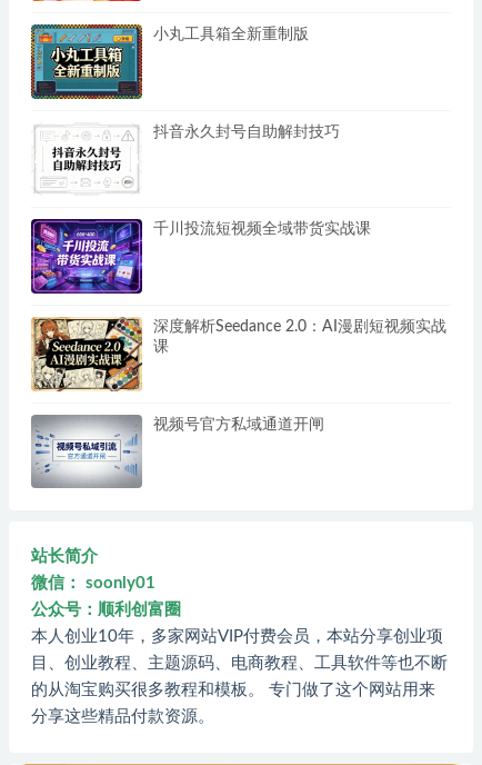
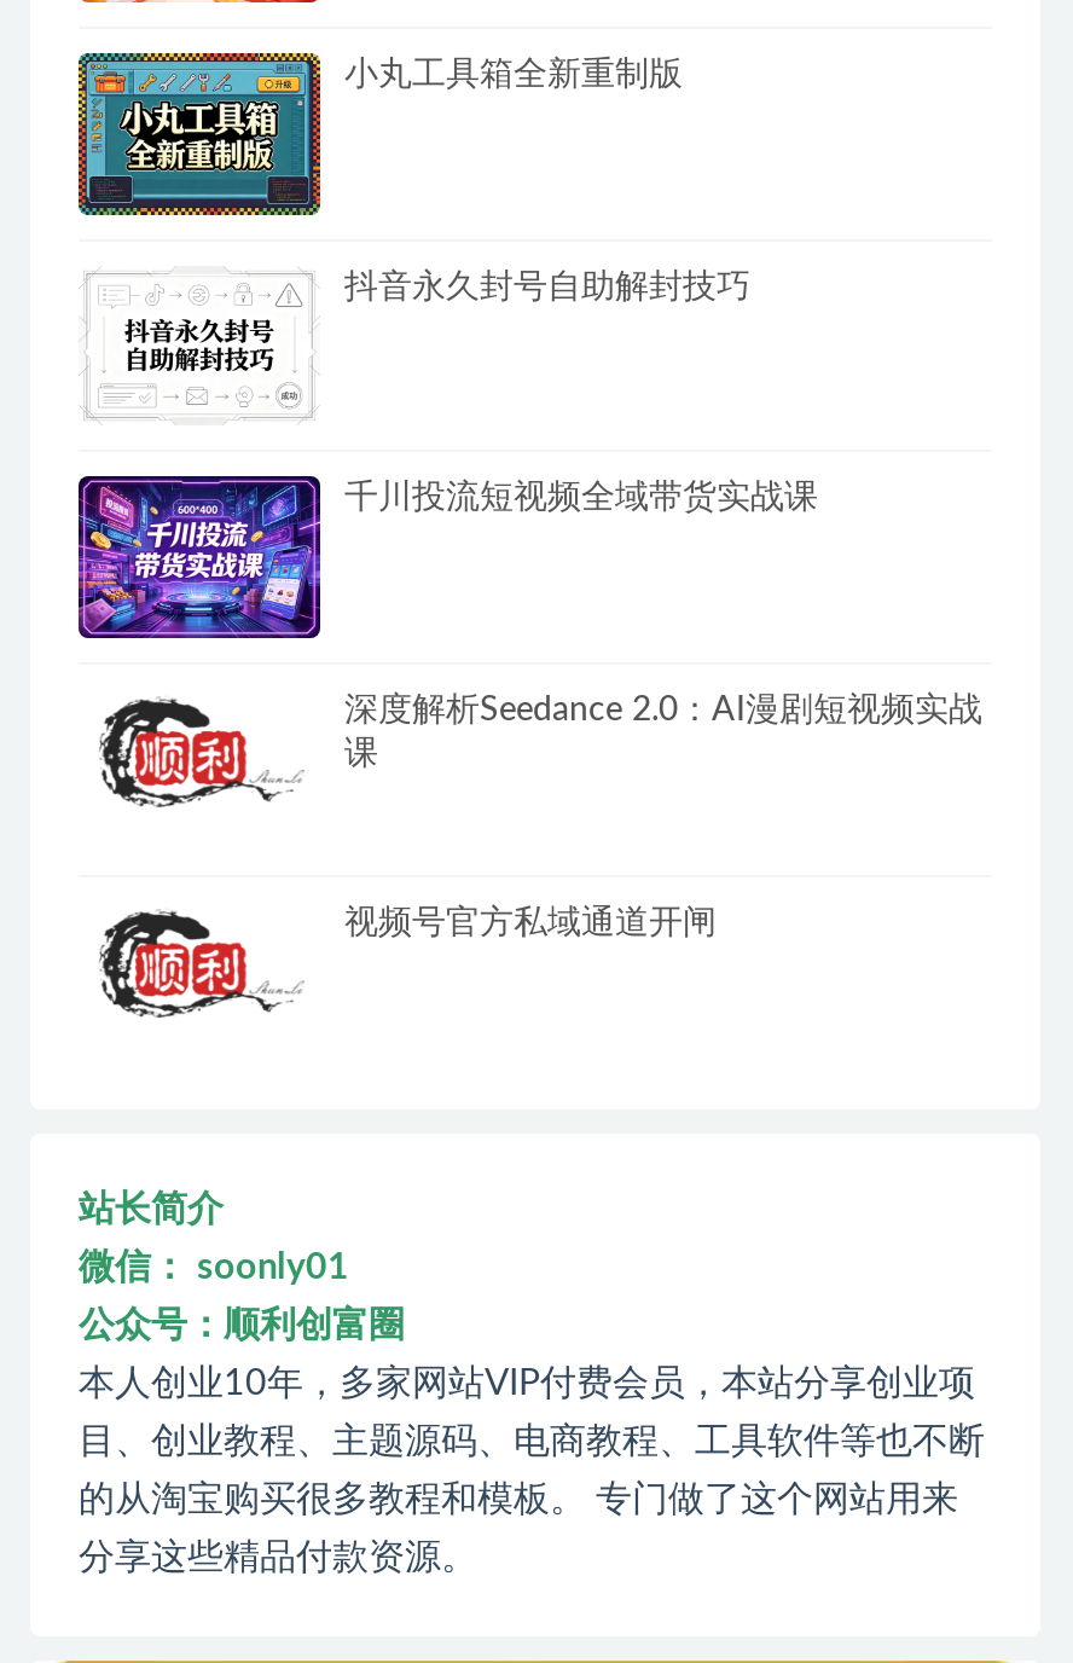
- [image]
+ [image]

- [image]
+ [image]
